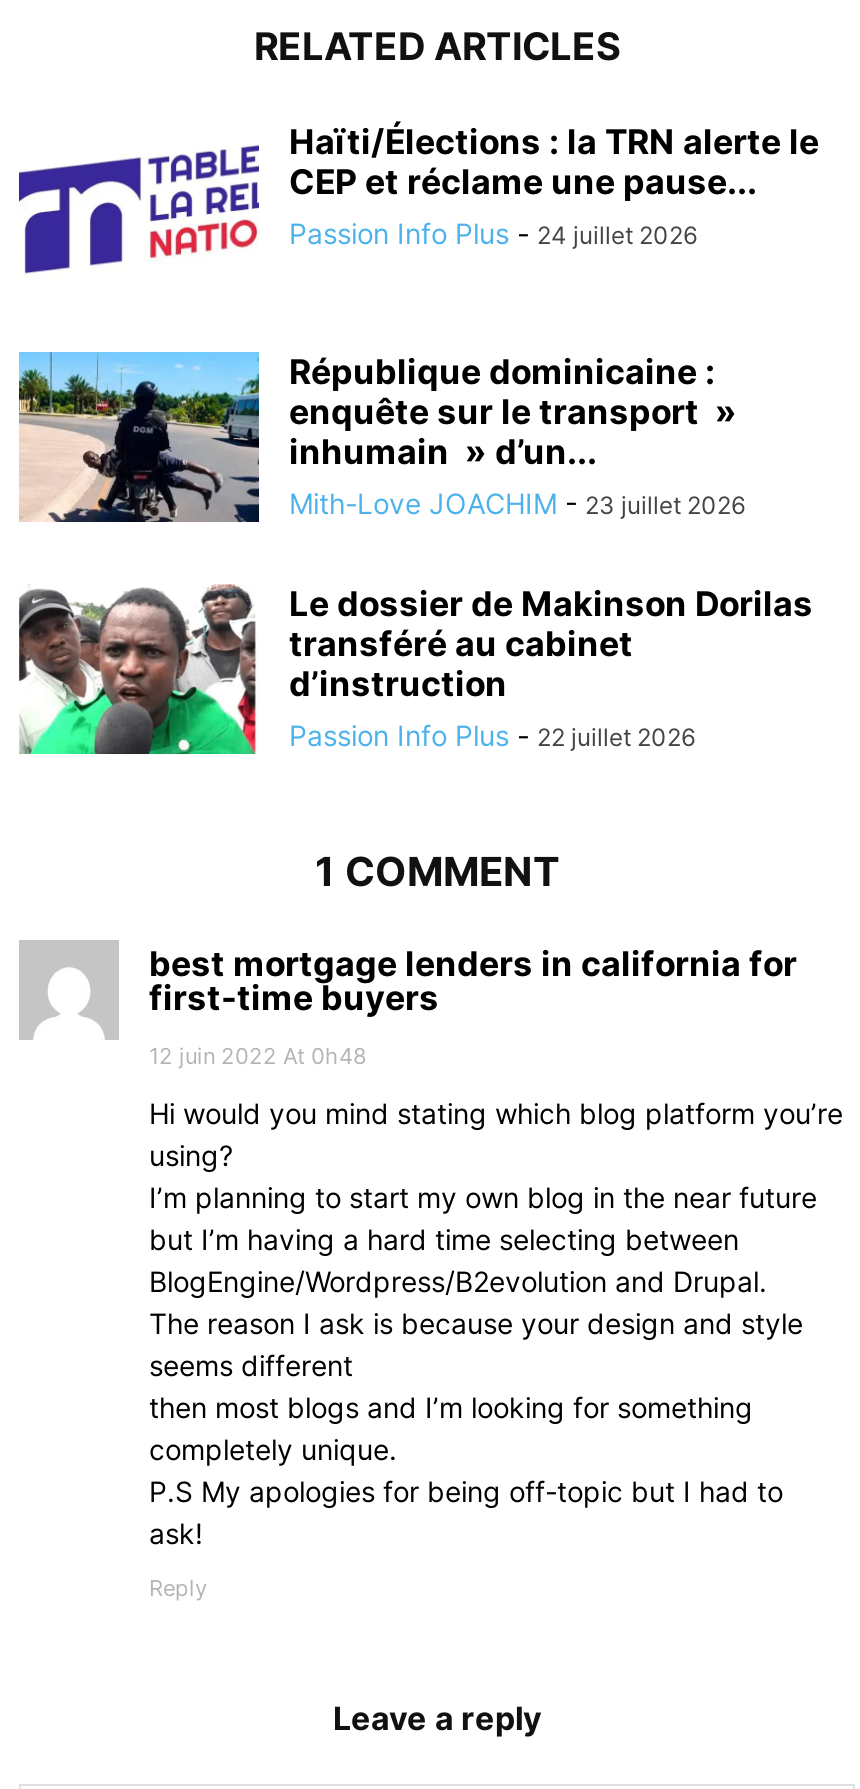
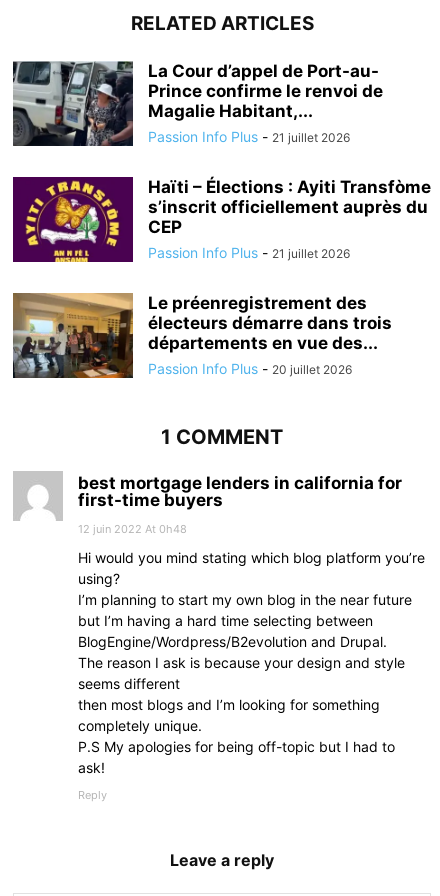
- [image]
- Haïti/Élections : la TRN alerte le
- CEP et réclame une pause...
- Passion Info Plus - 24 juillet 2026
+ [image]
+ La Cour d’appel de Port-au-
+ Prince confirme le renvoi de
+ Magalie Habitant,...
+ Passion Info Plus - 21 juillet 2026

- [image]
- République dominicaine :
- enquête sur le transport »
- inhumain » d’un...
- Mith-Love JOACHIM - 23 juillet 2026
+ [image]
+ Haïti – Élections : Ayiti Transfòme
+ s’inscrit officiellement auprès du
+ CEP
+ Passion Info Plus - 21 juillet 2026

- [image]
- Le dossier de Makinson Dorilas
- transféré au cabinet
- d’instruction
- Passion Info Plus - 22 juillet 2026
+ [image]
+ Le préenregistrement des
+ électeurs démarre dans trois
+ départements en vue des...
+ Passion Info Plus - 20 juillet 2026
